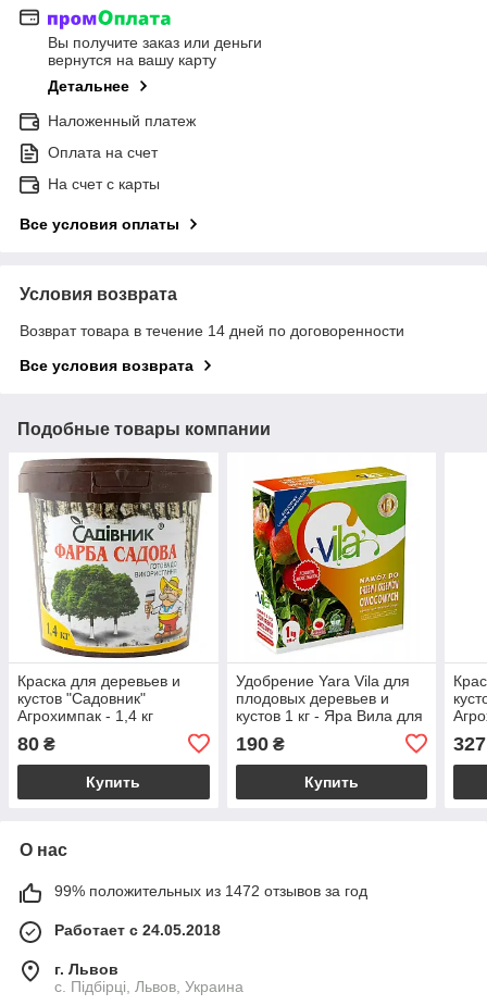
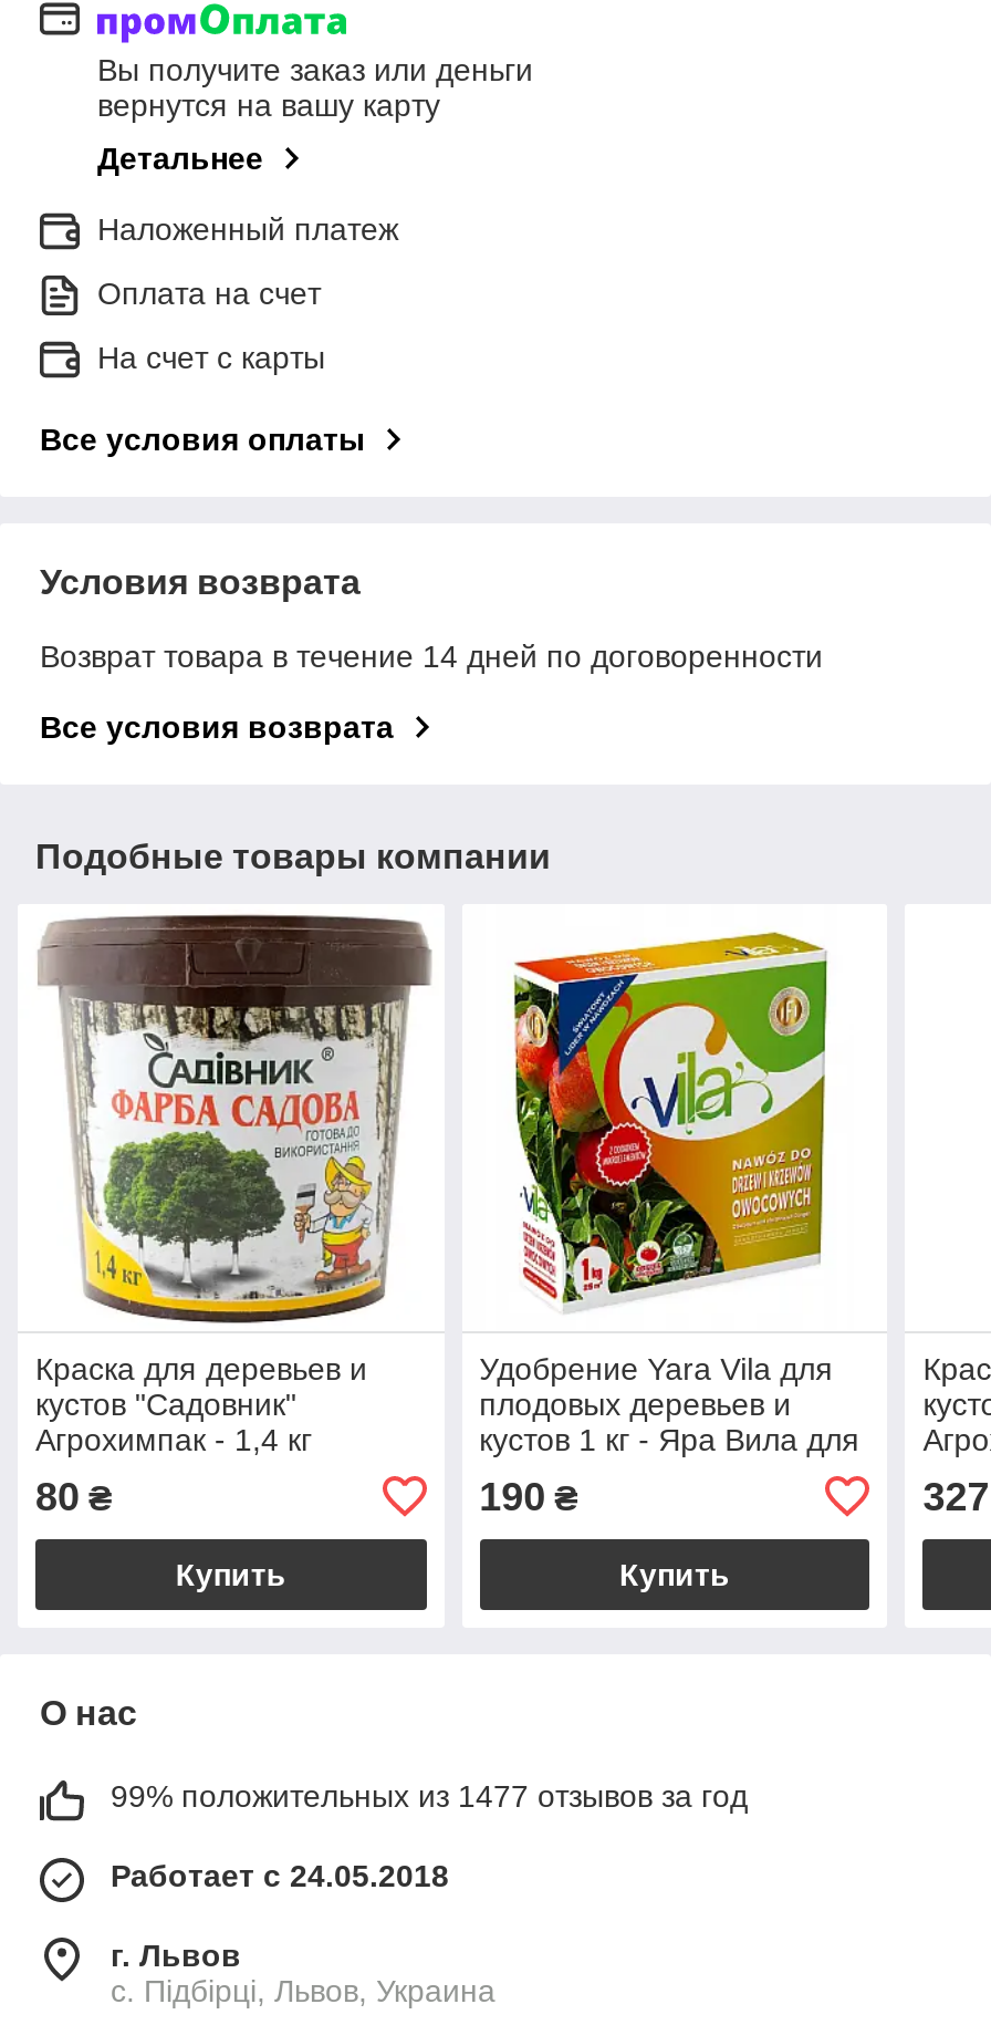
- 99% положительных из 1472 отзывов за год
+ 99% положительных из 1477 отзывов за год
